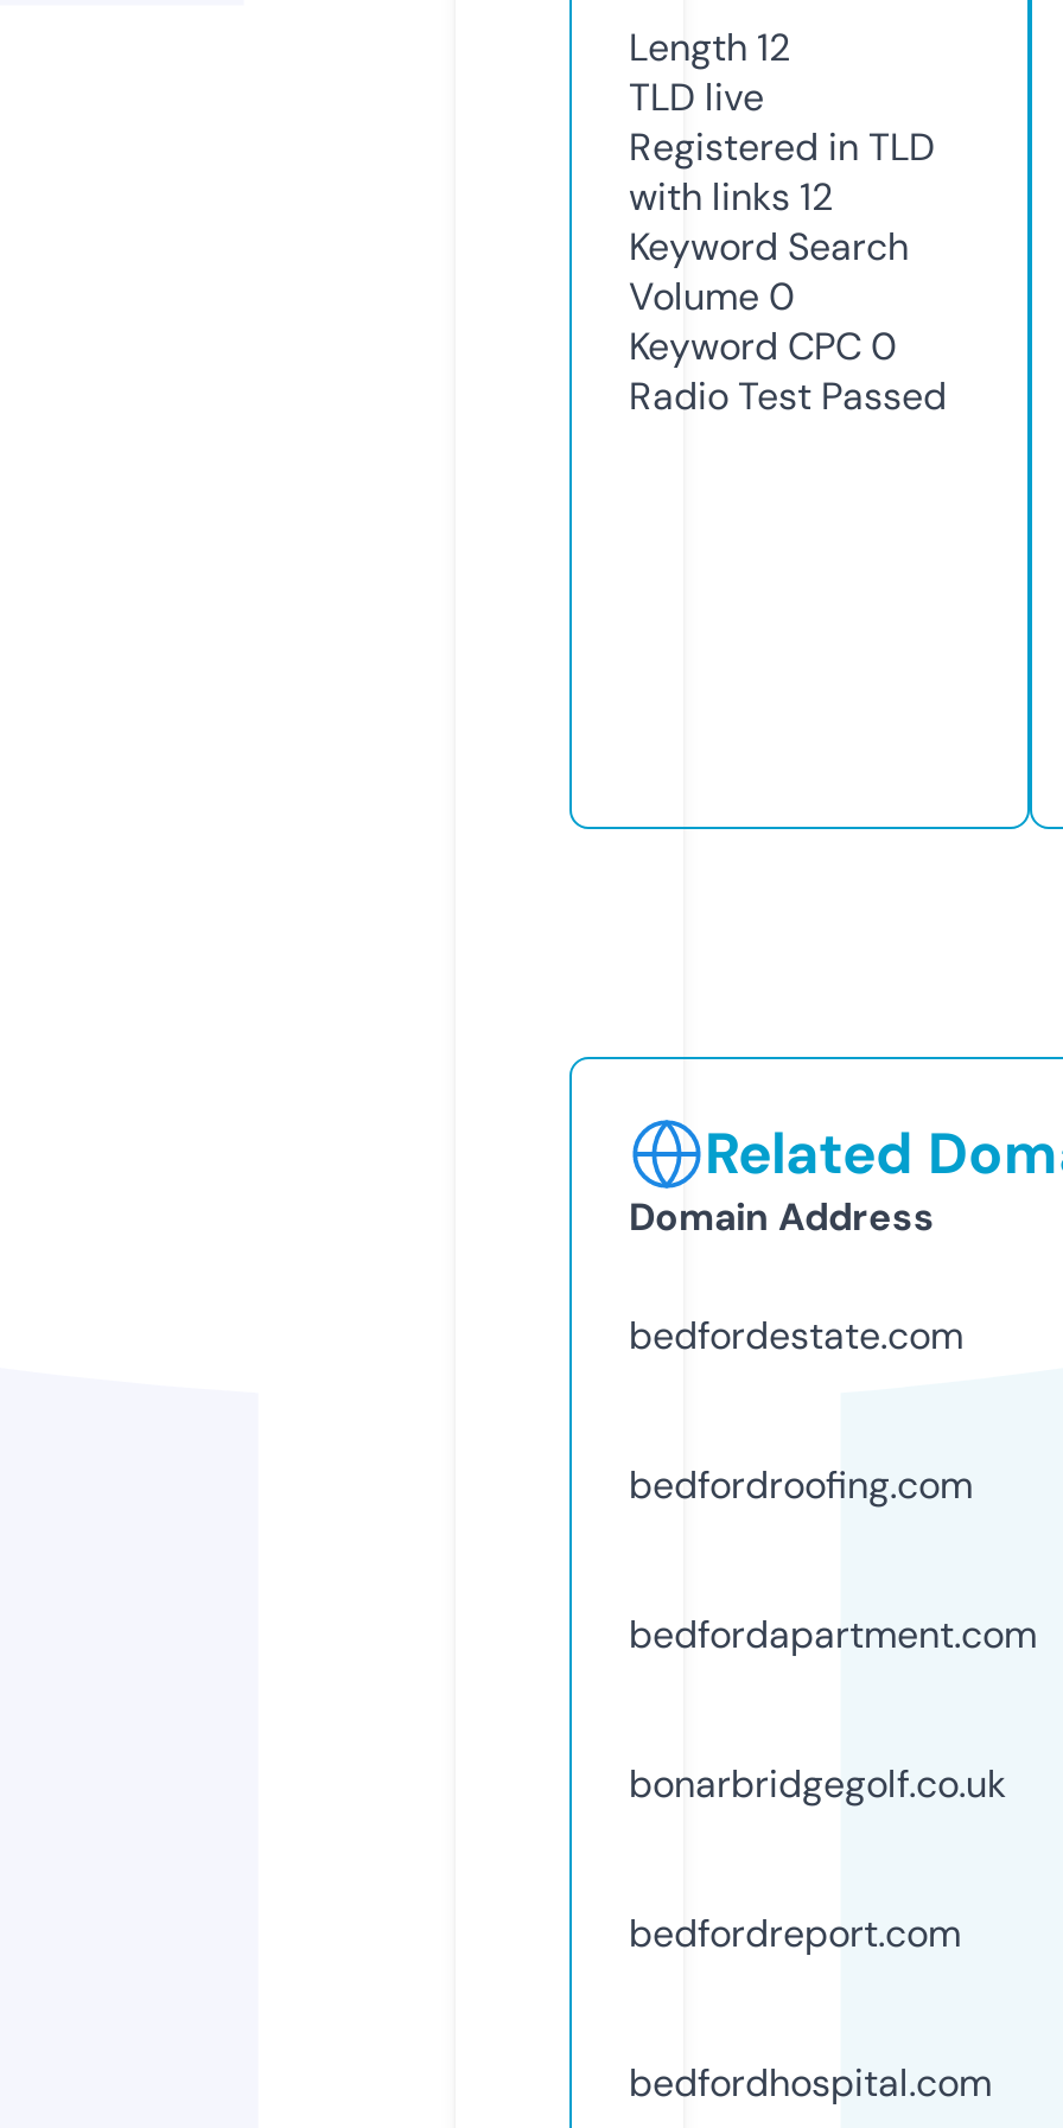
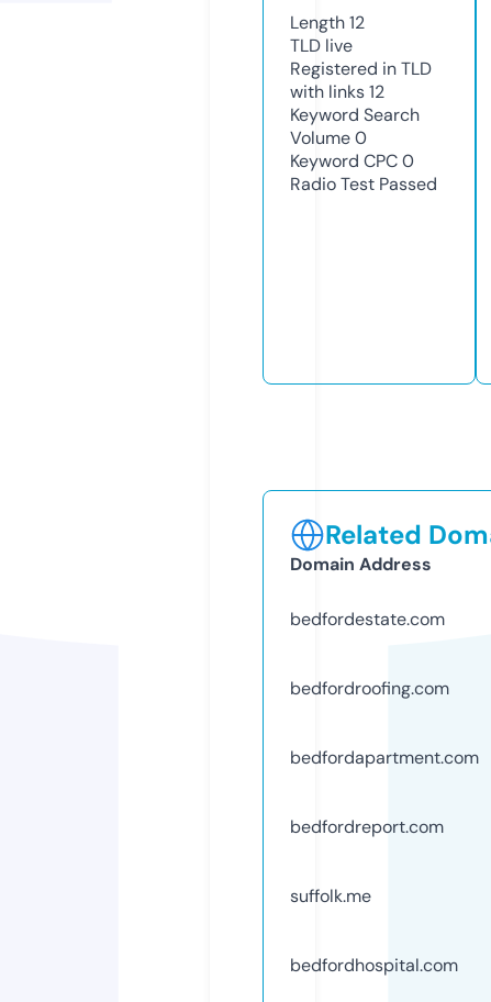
- bonarbridgegolf.co.uk

moved up: bedfordreport.com

+ suffolk.me
